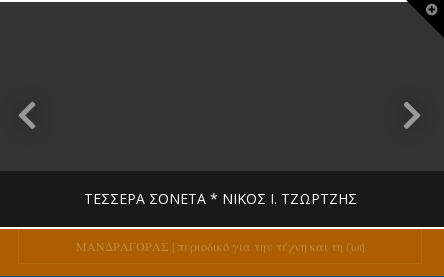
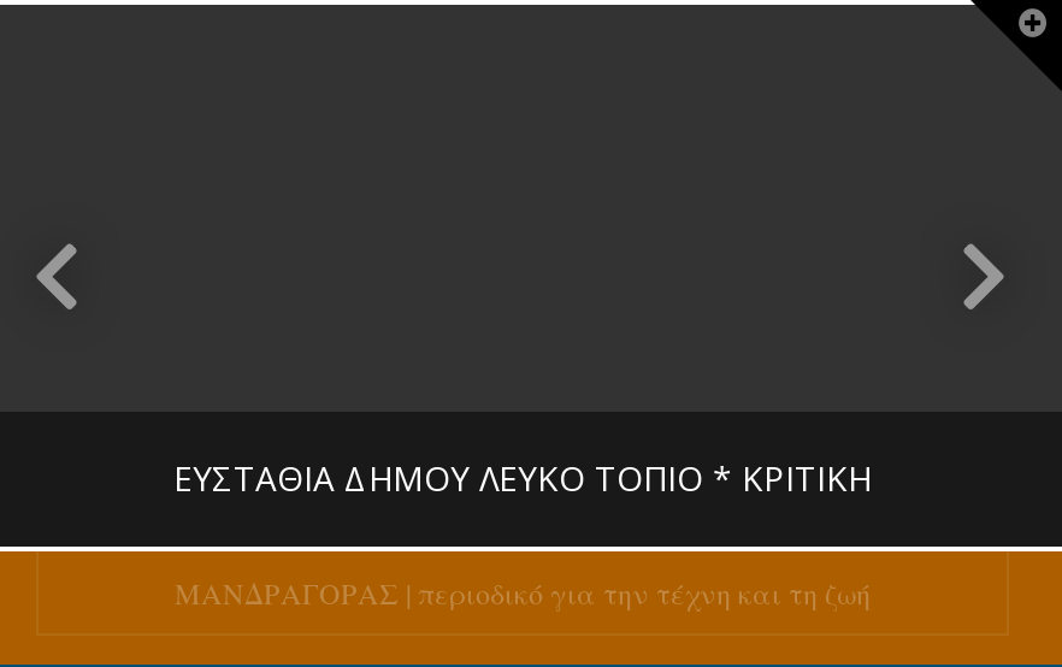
- ΤΈΣΣΕΡΑ ΣΟΝΈΤΑ * ΝΊΚΟΣ Ι. ΤΖΏΡΤΖΗΣ
+ ΕΥΣΤΑΘΊΑ ΔΉΜΟΥ ΛΕΥΚΟ ΤΟΠΙΟ * ΚΡΙΤΙΚΉ
